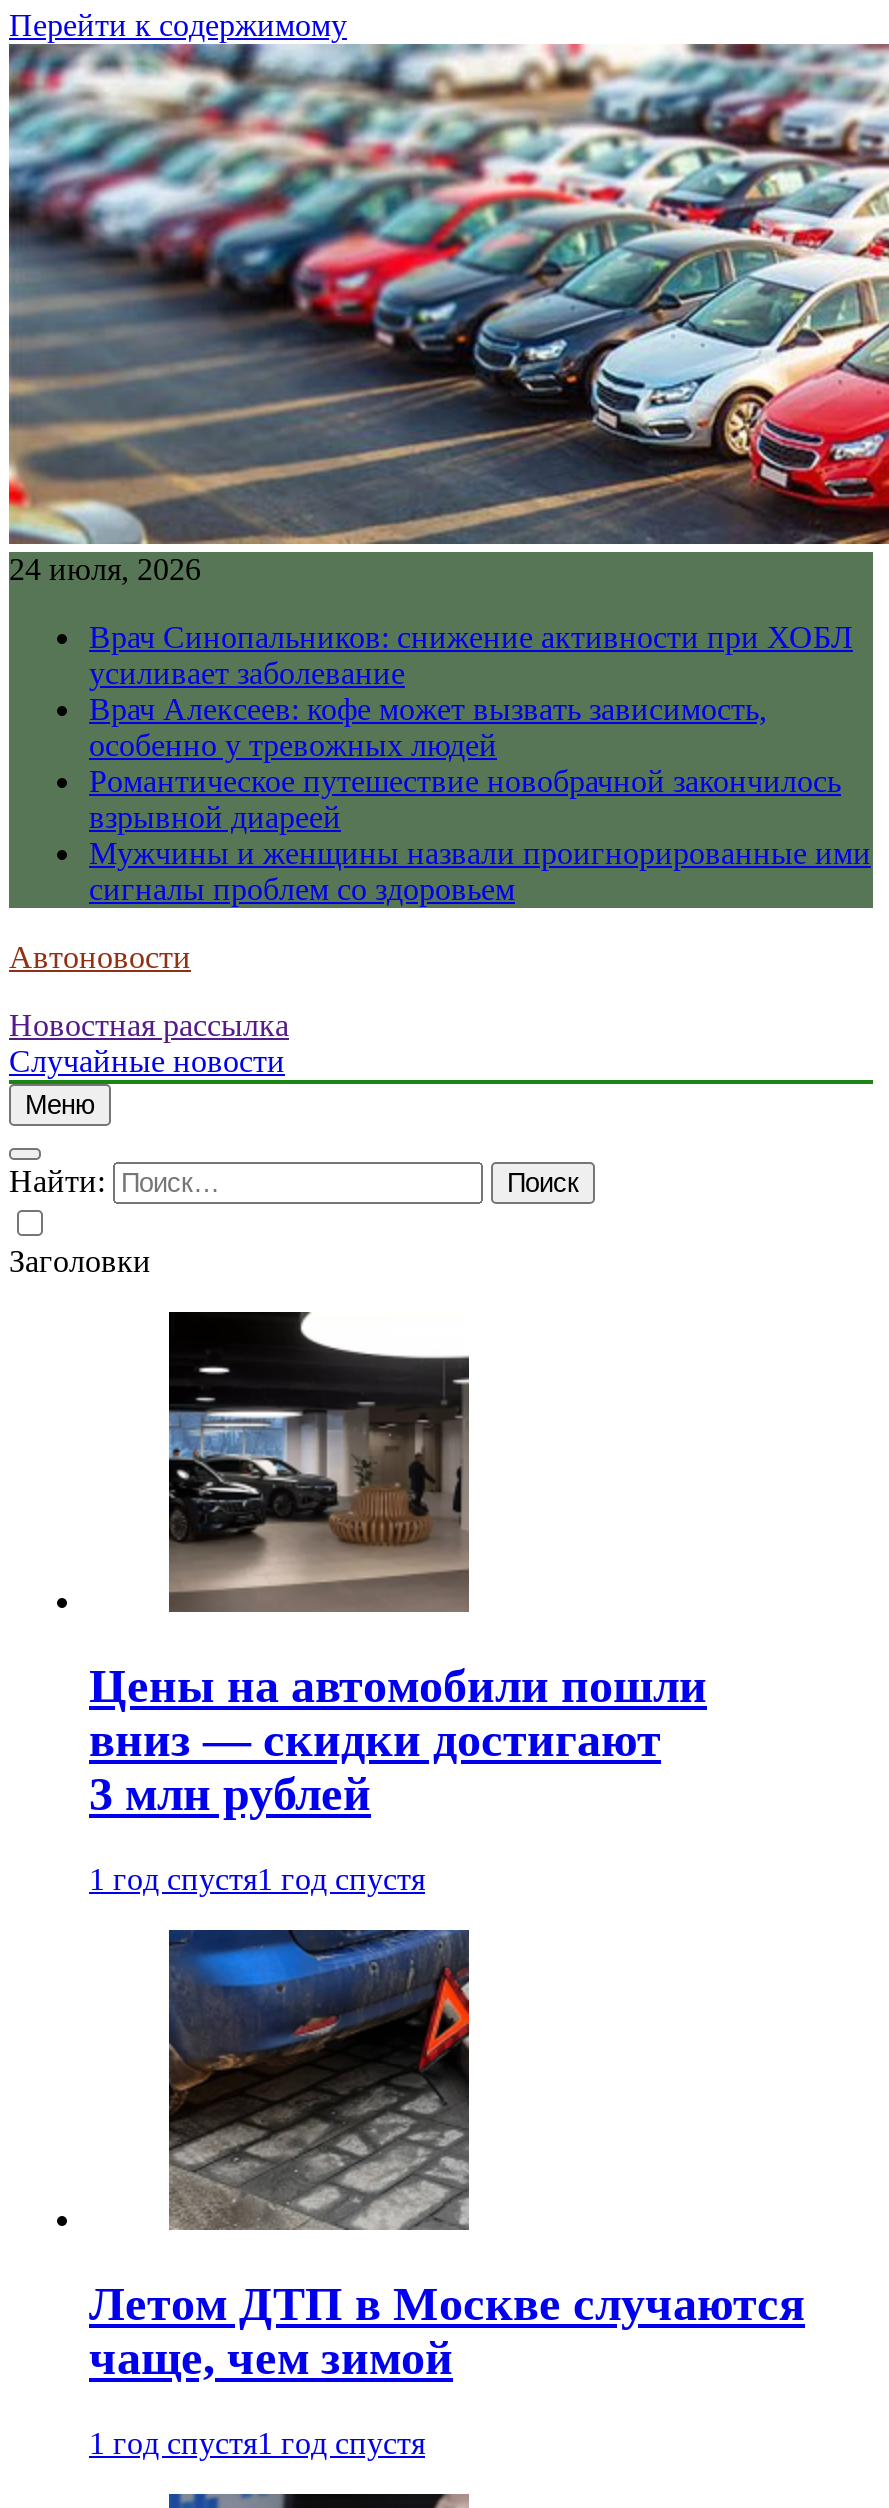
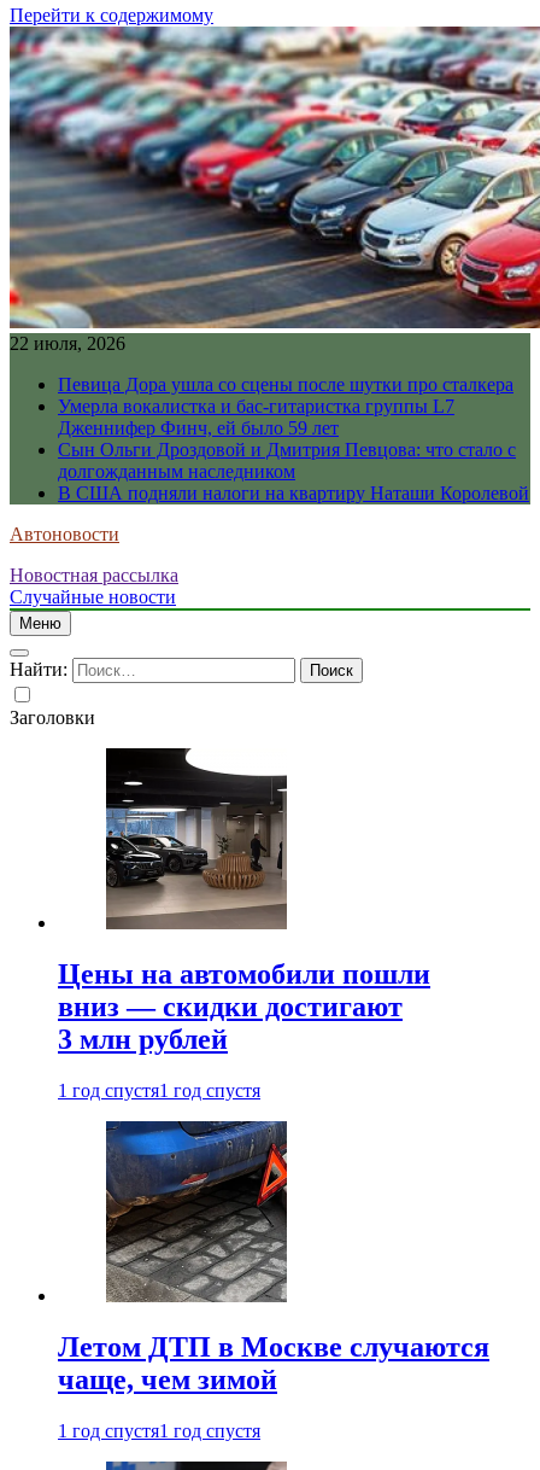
- 24 июля, 2026
+ 22 июля, 2026

- Врач Синопальников: снижение активности при ХОБЛ
- усиливает заболевание
- Врач Алексеев: кофе может вызвать зависимость,
- особенно у тревожных людей
- Романтическое путешествие новобрачной закончилось
- взрывной диареей
- Мужчины и женщины назвали проигнорированные ими
- сигналы проблем со здоровьем
+ Певица Дора ушла со сцены после шутки про сталкера
+ Умерла вокалистка и бас-гитаристка группы L7
+ Дженнифер Финч, ей было 59 лет
+ Сын Ольги Дроздовой и Дмитрия Певцова: что стало с
+ долгожданным наследником
+ В США подняли налоги на квартиру Наташи Королевой
